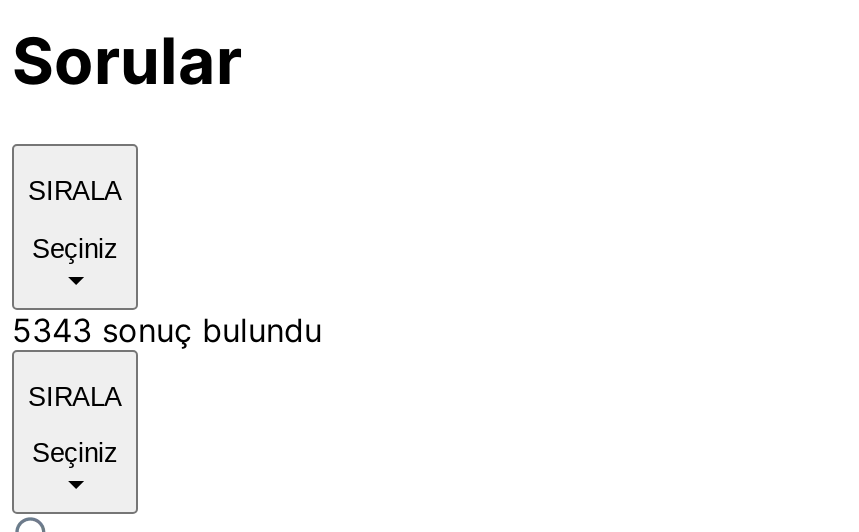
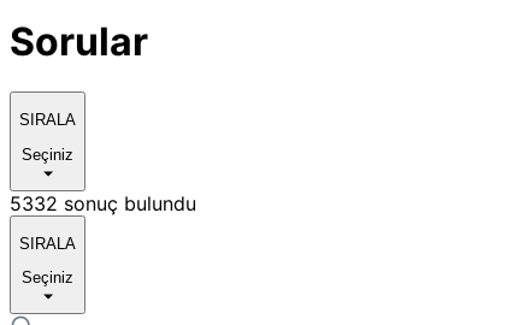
- 5343 sonuç bulundu
+ 5332 sonuç bulundu
